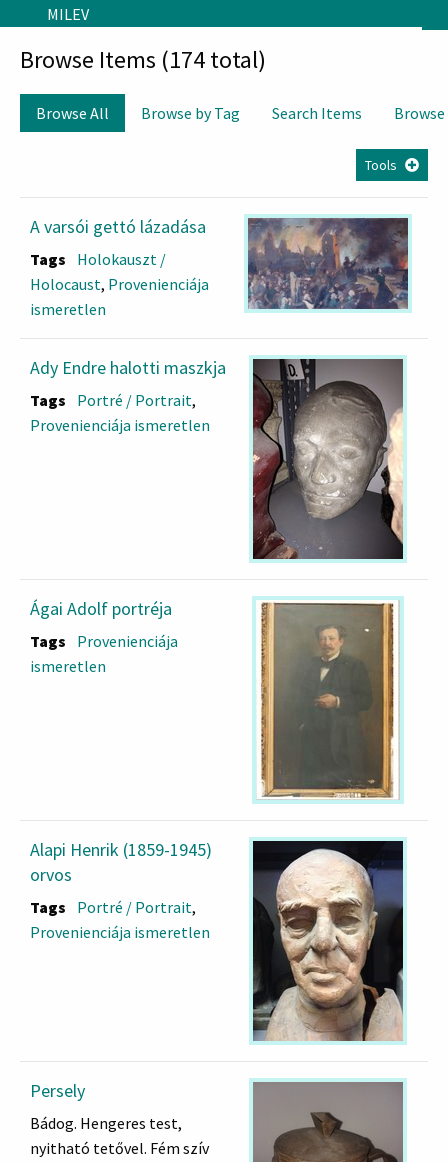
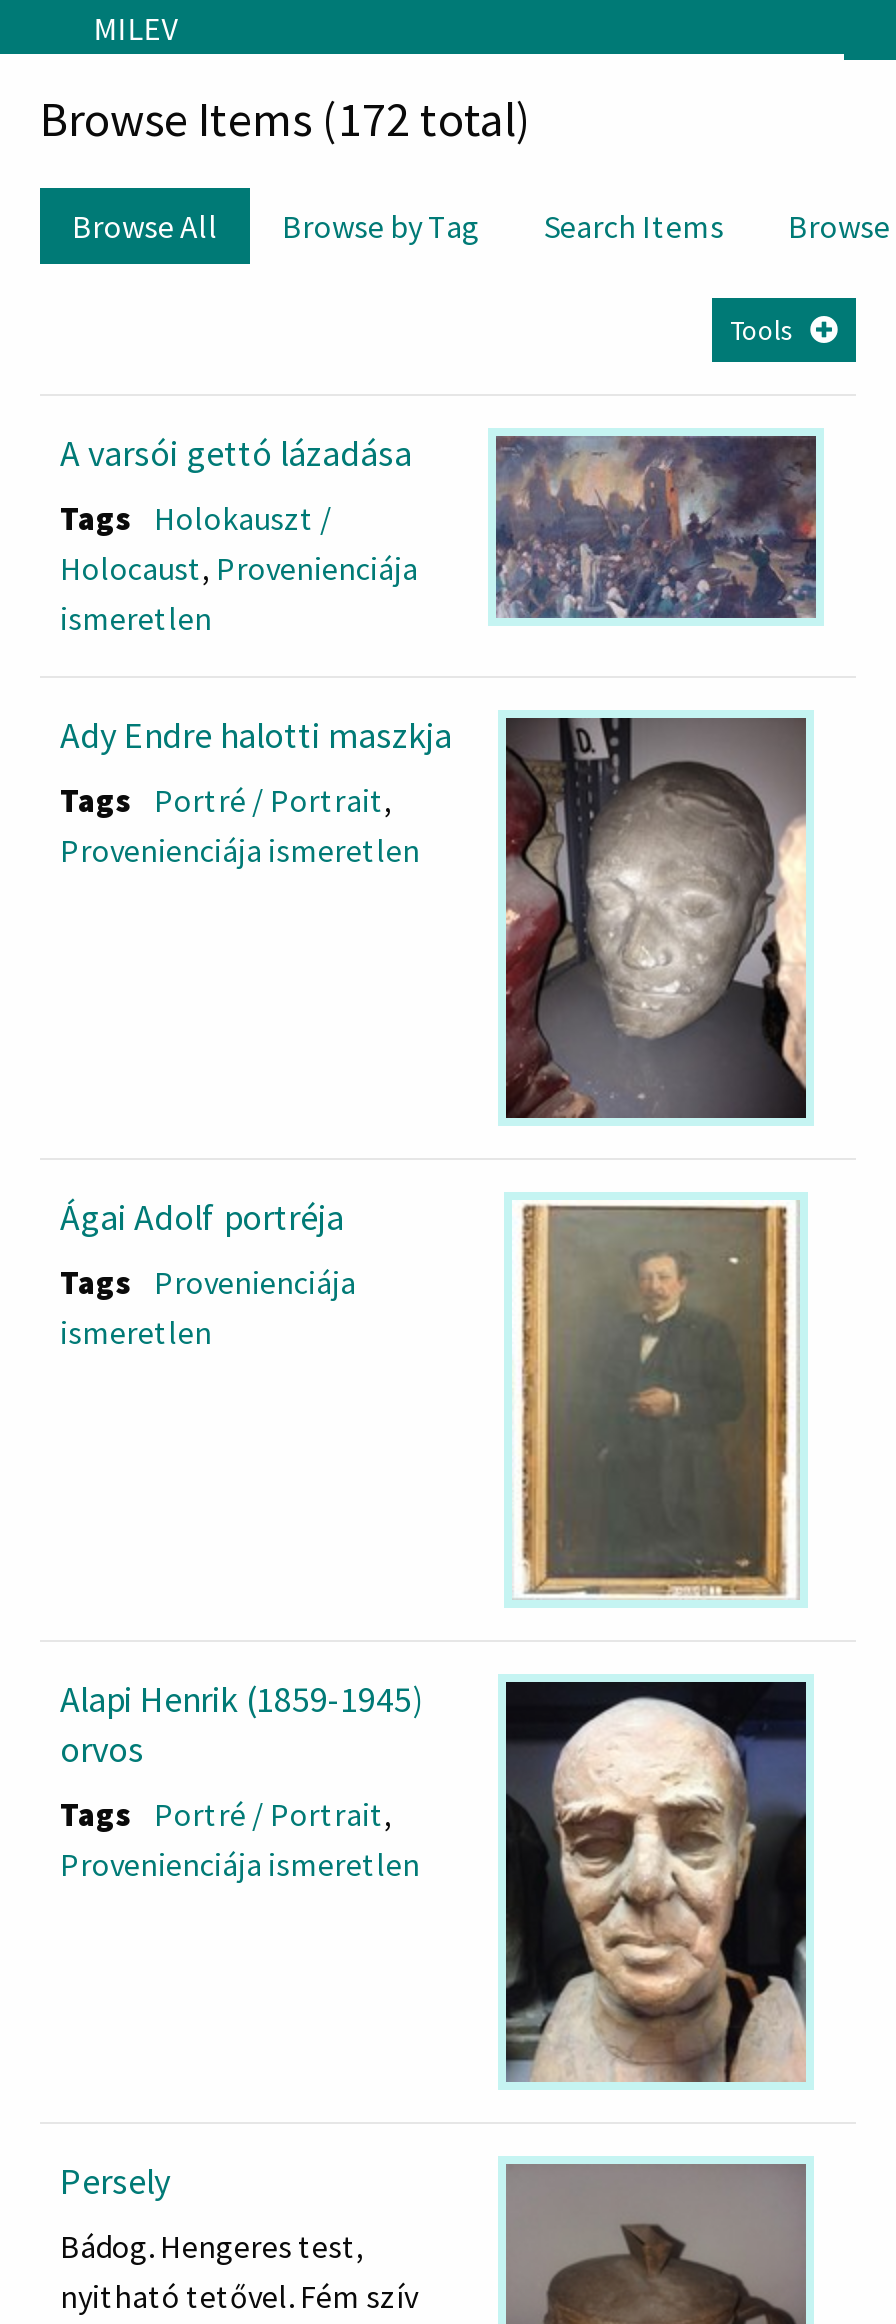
- Browse Items (174 total)
+ Browse Items (172 total)
